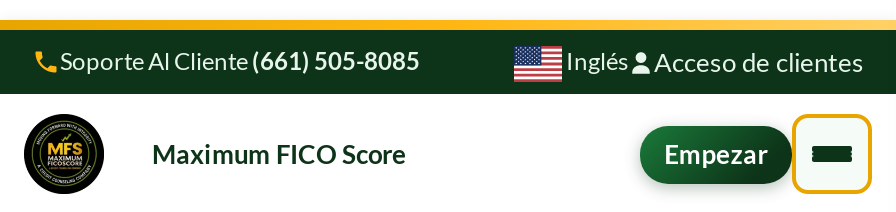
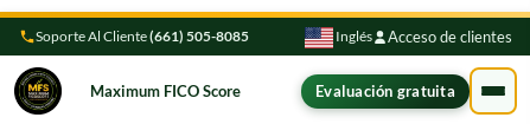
- Empezar
+ Evaluación gratuita
